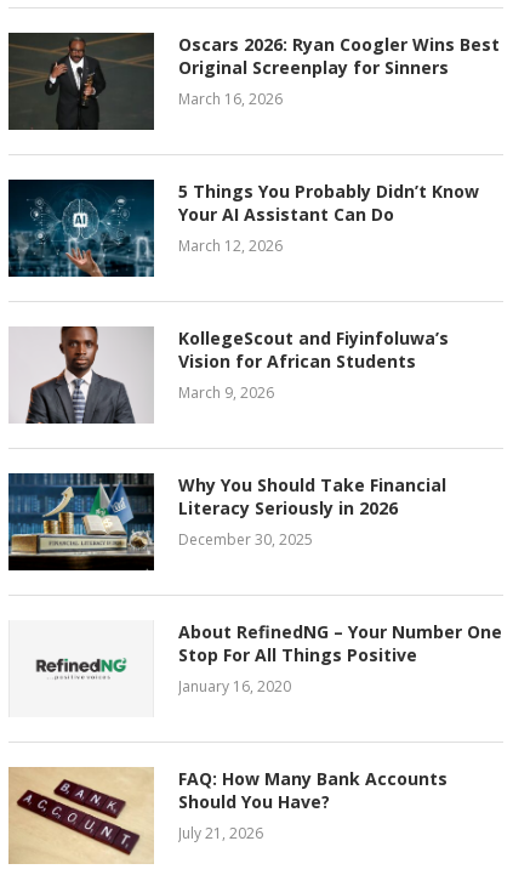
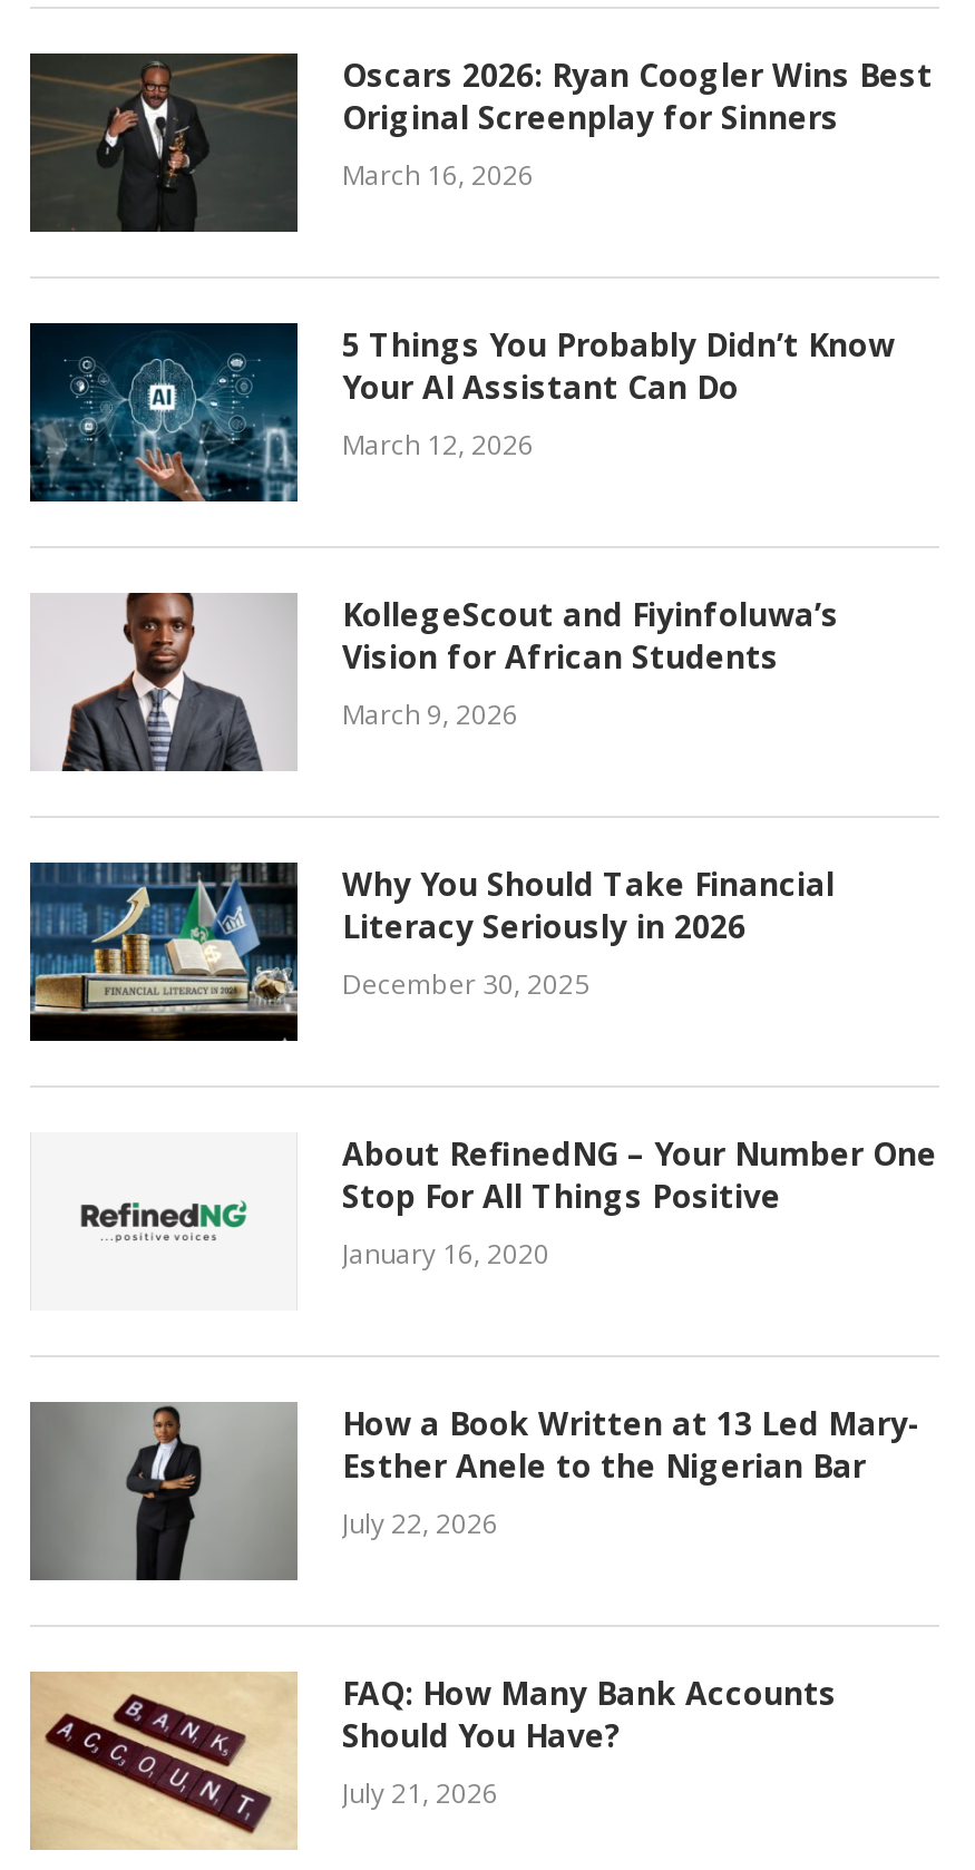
+ [image]
+ How a Book Written at 13 Led Mary-
+ Esther Anele to the Nigerian Bar
+ July 22, 2026
